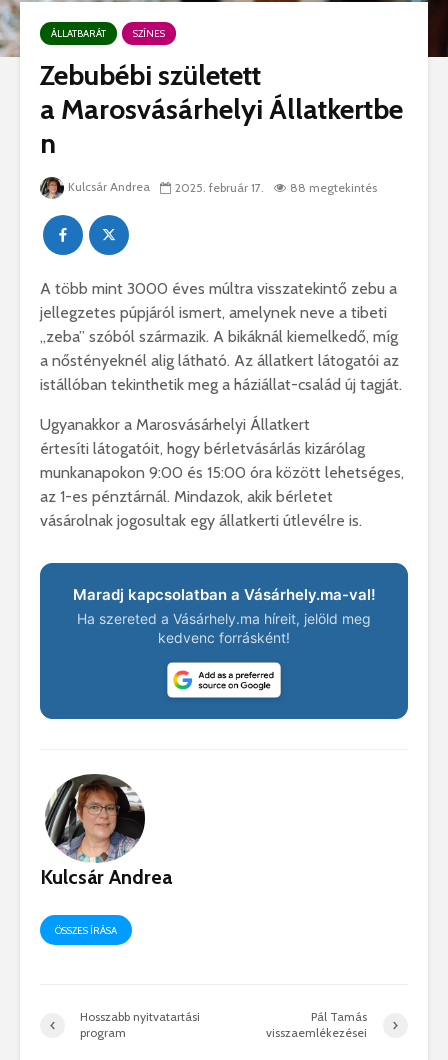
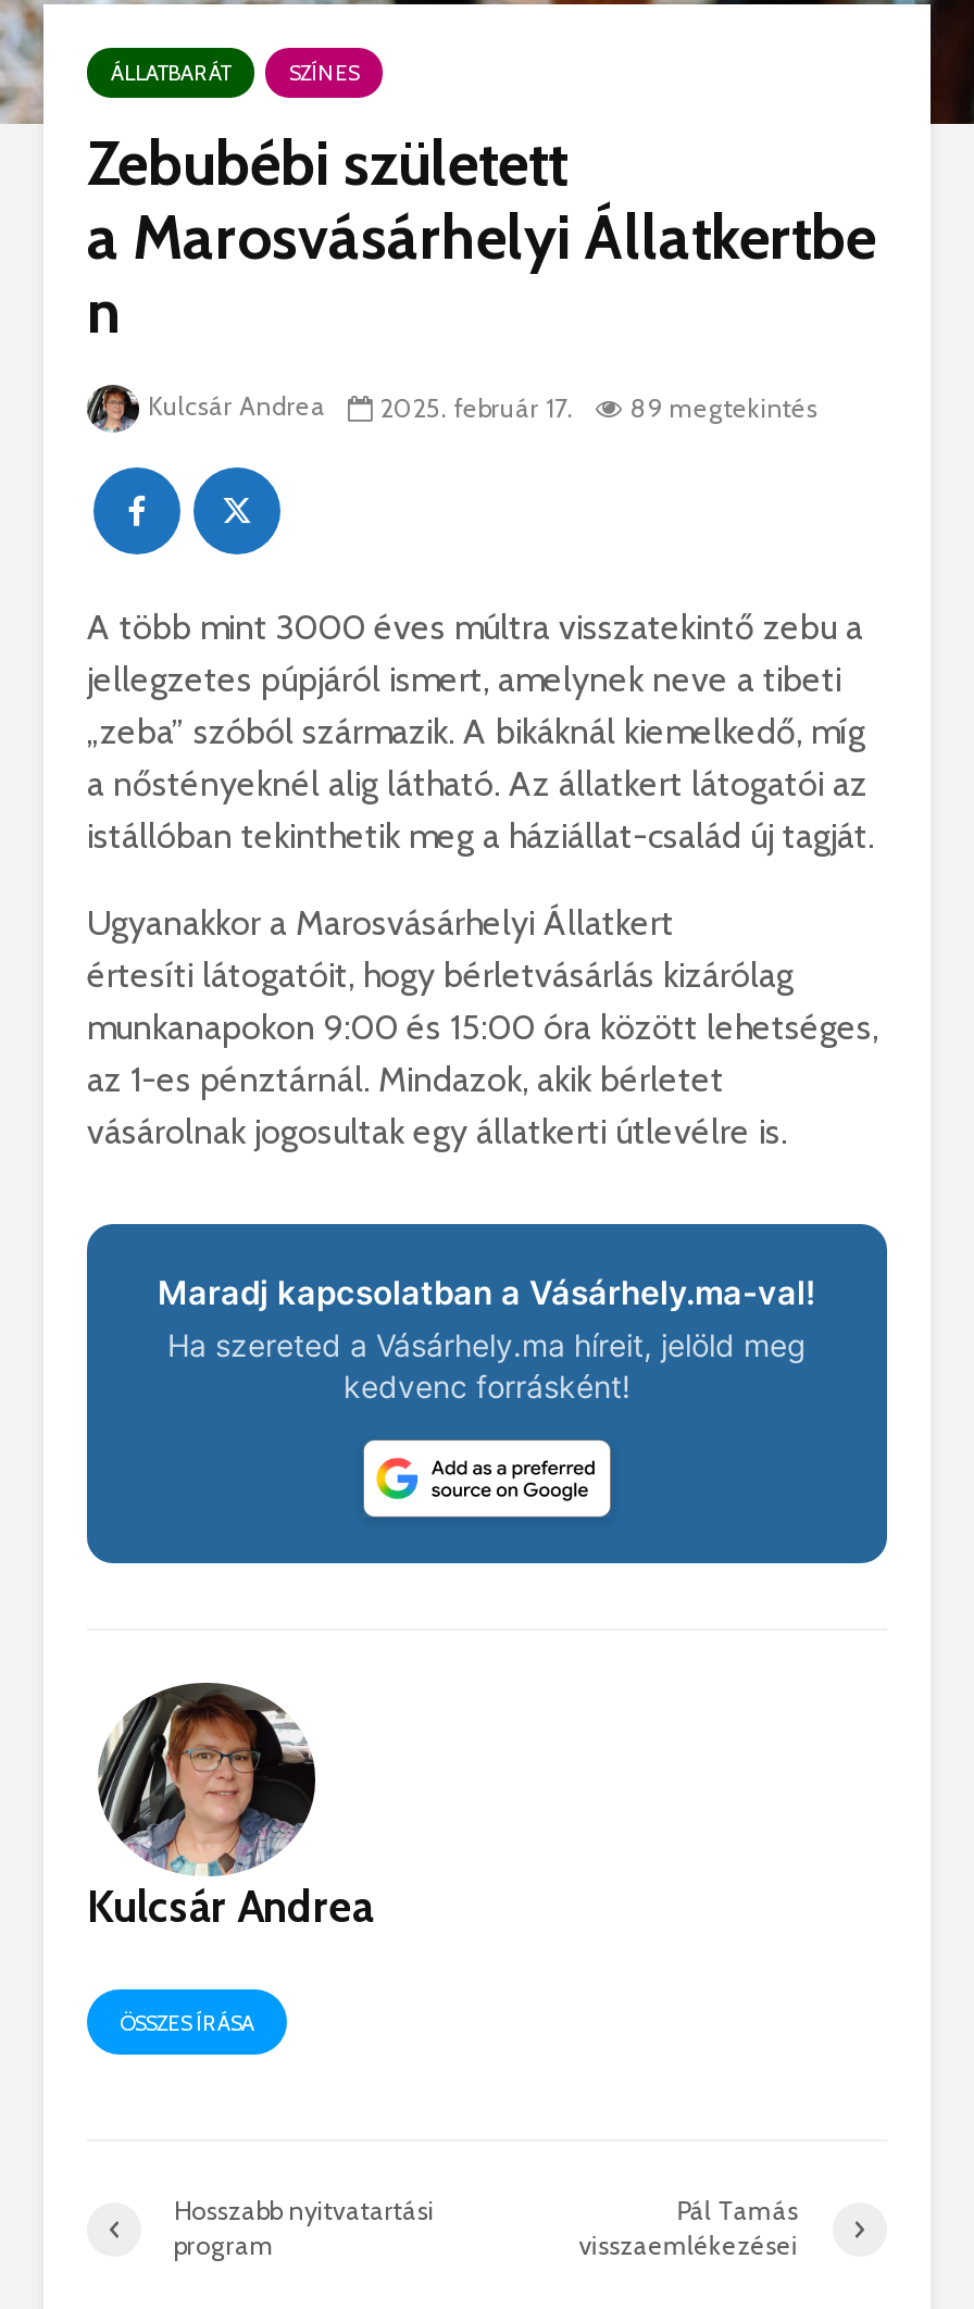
- Kulcsár Andrea 2025. február 17. 88 megtekintés
+ Kulcsár Andrea 2025. február 17. 89 megtekintés
